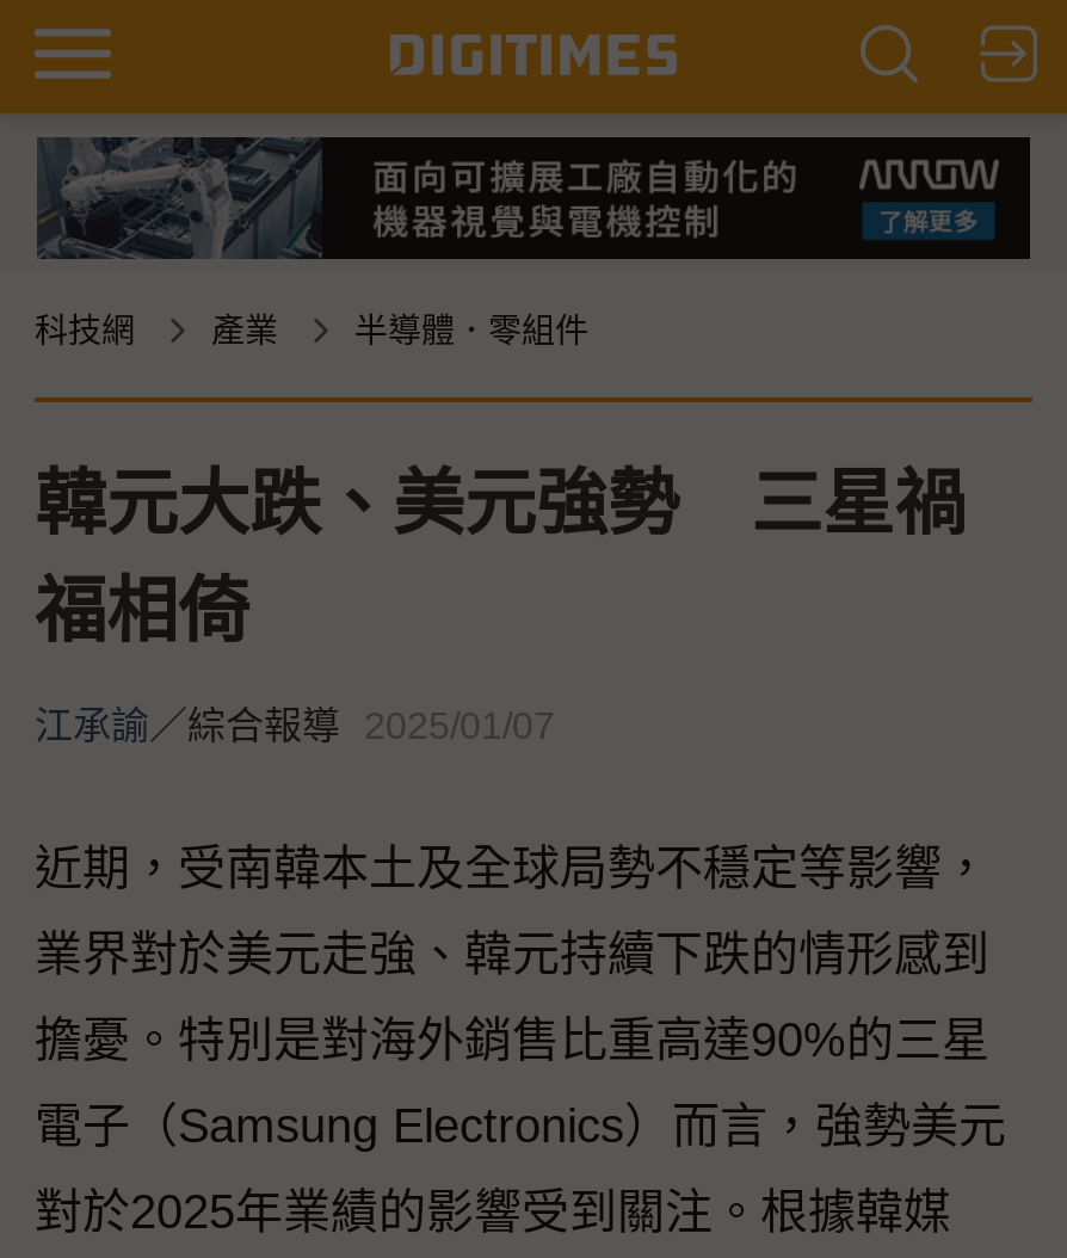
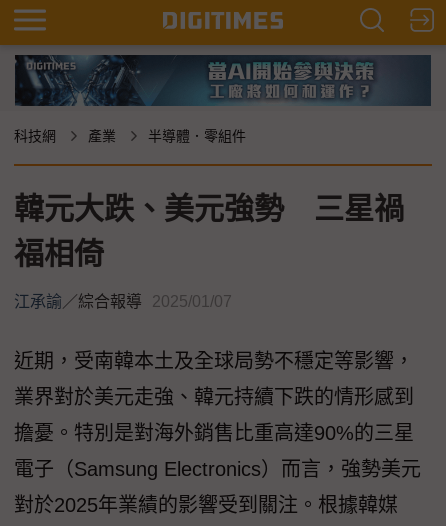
- [image]
+ [image]
